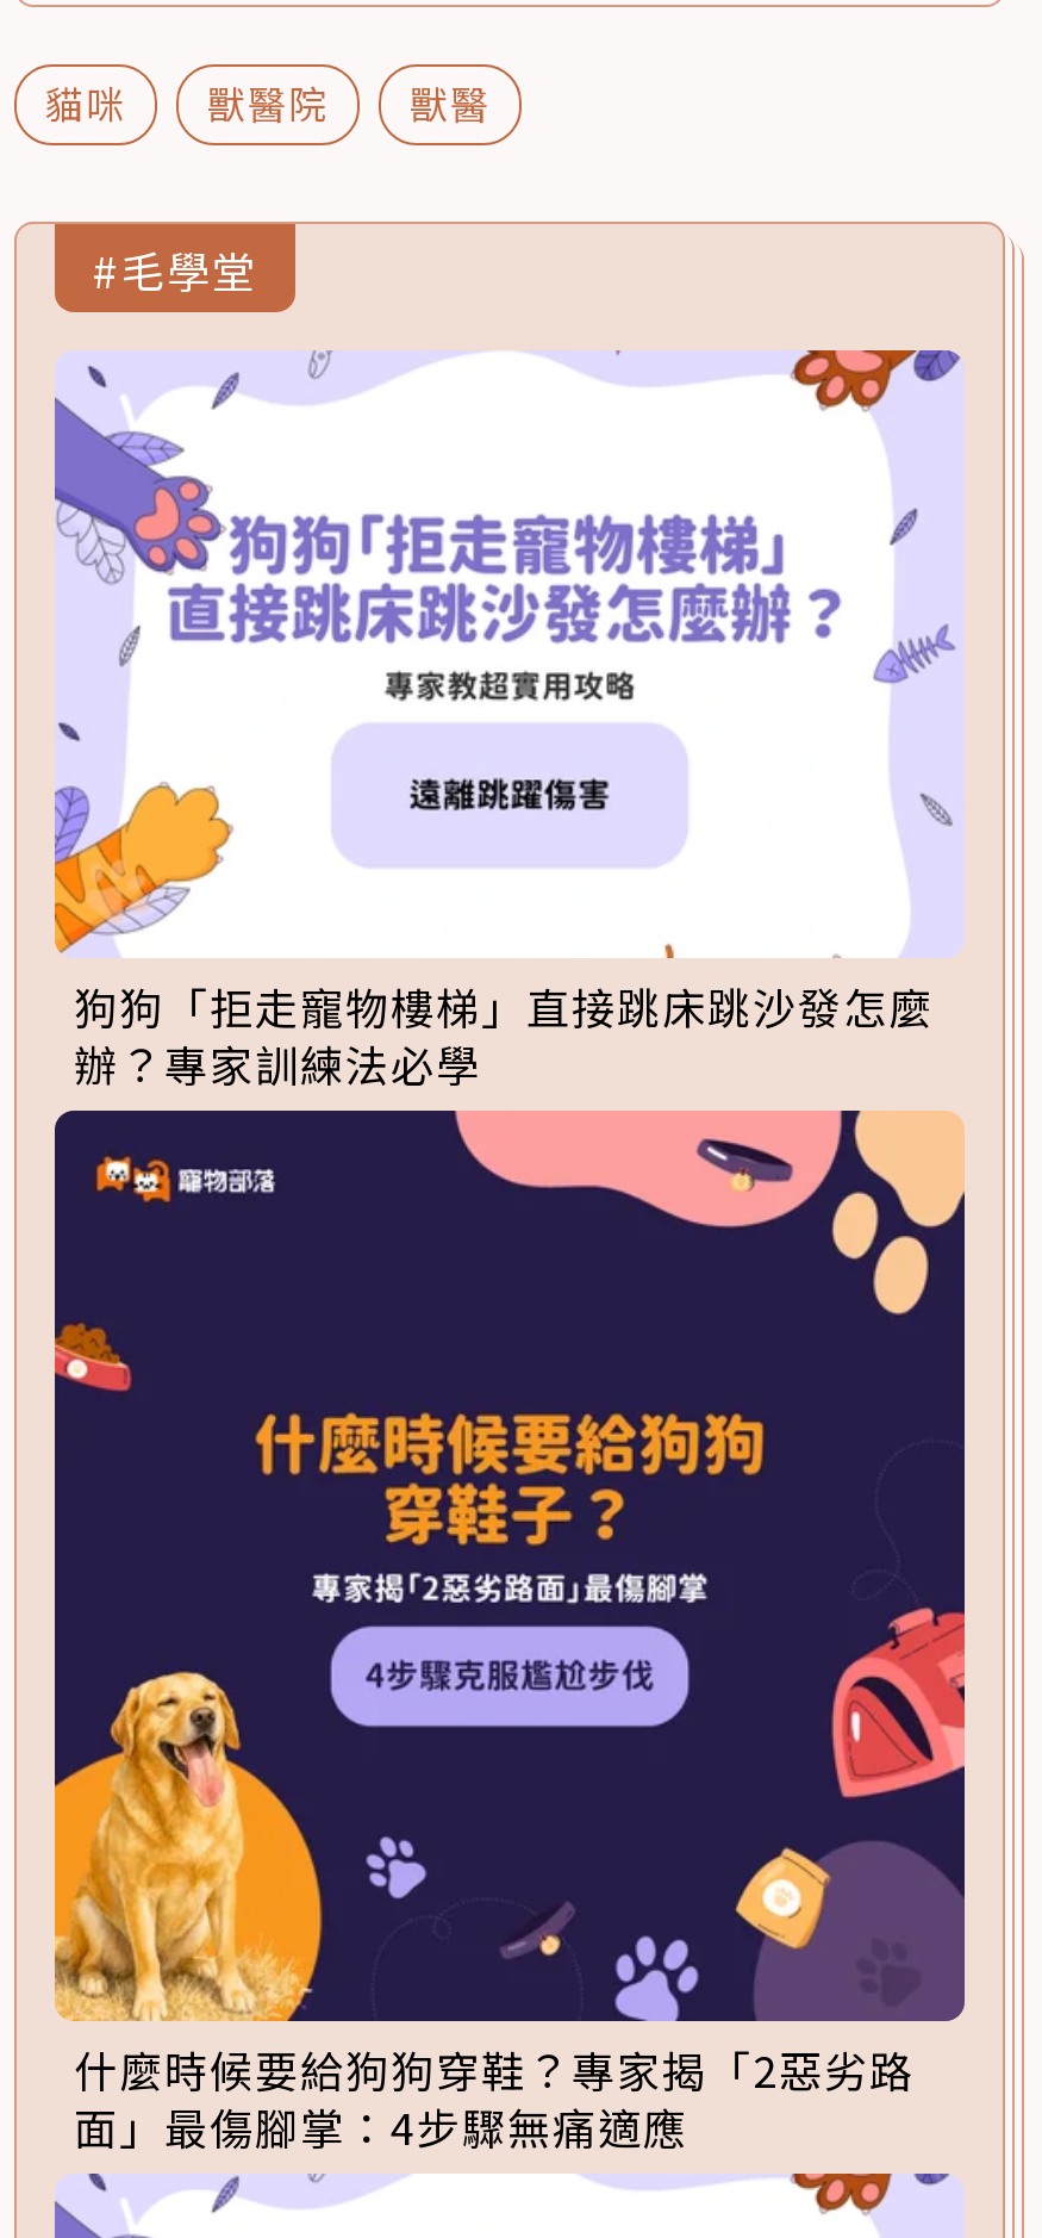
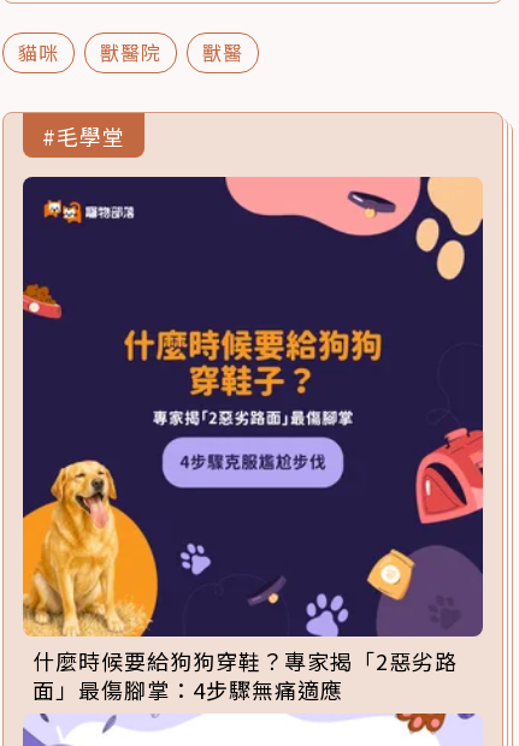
- [image]

- [image]
- 狗狗「拒走寵物樓梯」直接跳床跳沙發怎麼
- 辦？專家訓練法必學
